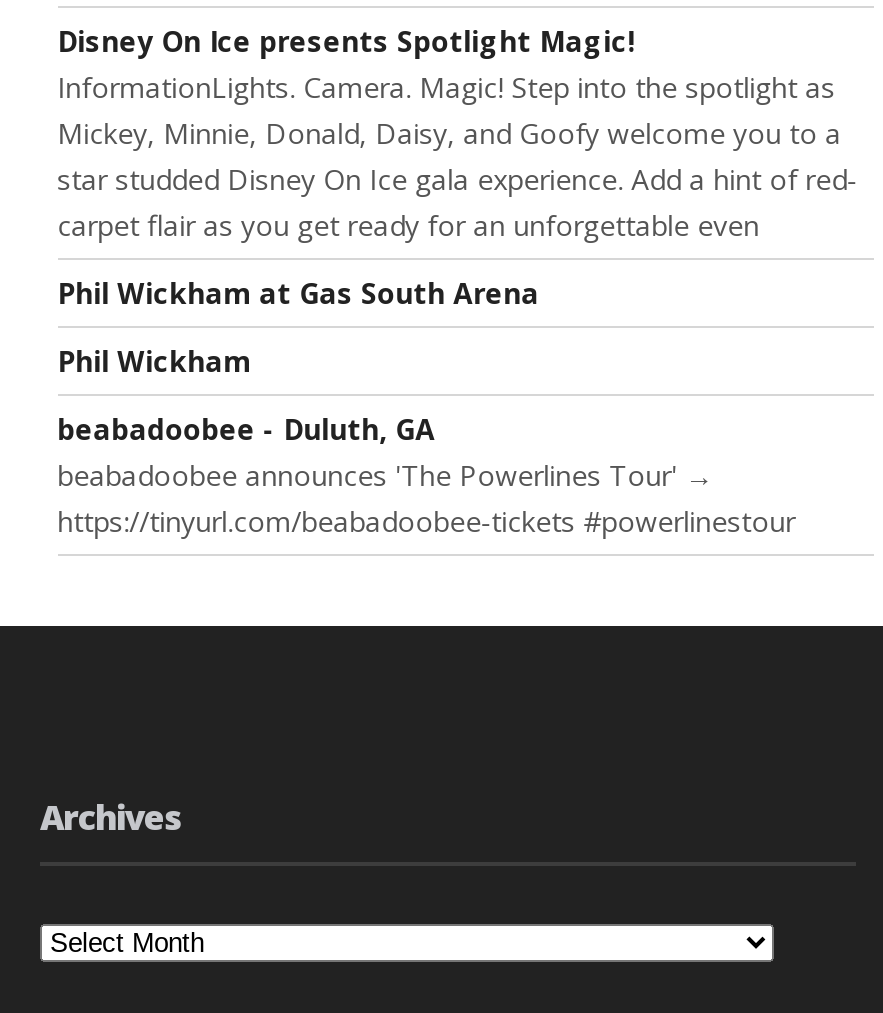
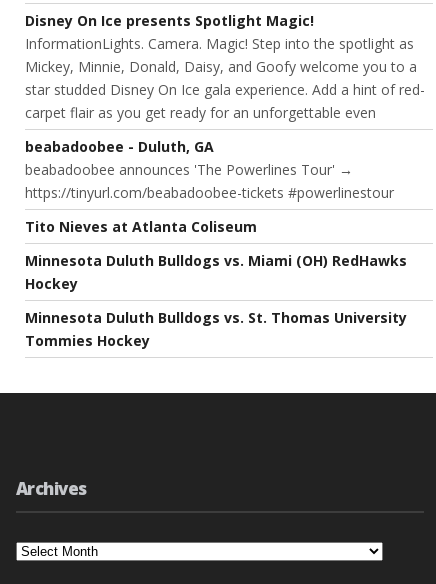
- Phil Wickham at Gas South Arena
- Phil Wickham

moved up: beabadoobee - Duluth, GA | https://tinyurl.com/beabadoobee-tickets #powerlinestour

+ Tito Nieves at Atlanta Coliseum
+ Minnesota Duluth Bulldogs vs. Miami (OH) RedHawks
+ Hockey
+ Minnesota Duluth Bulldogs vs. St. Thomas University
+ Tommies Hockey
